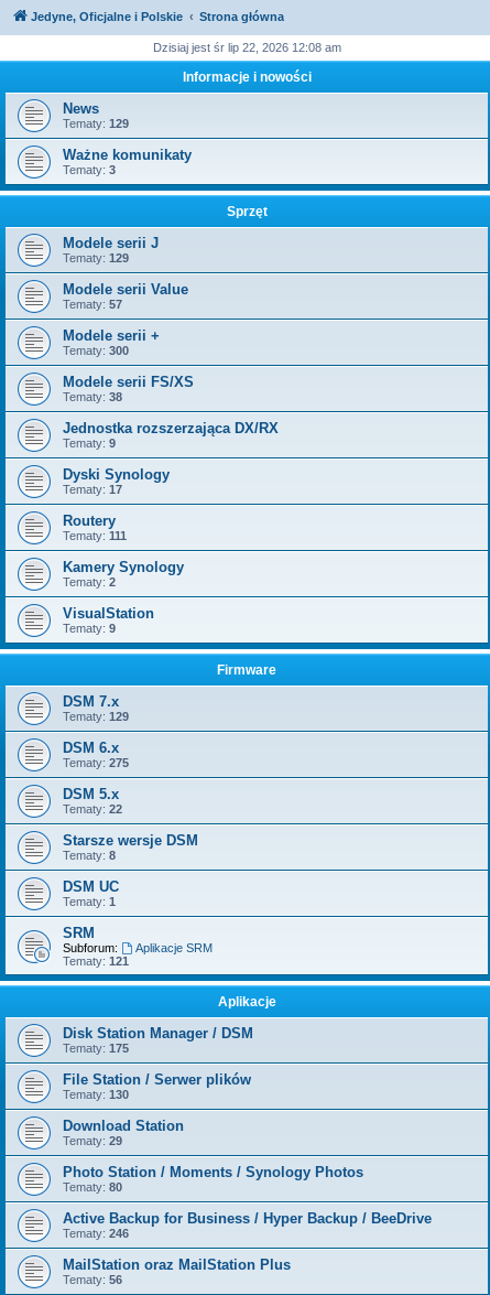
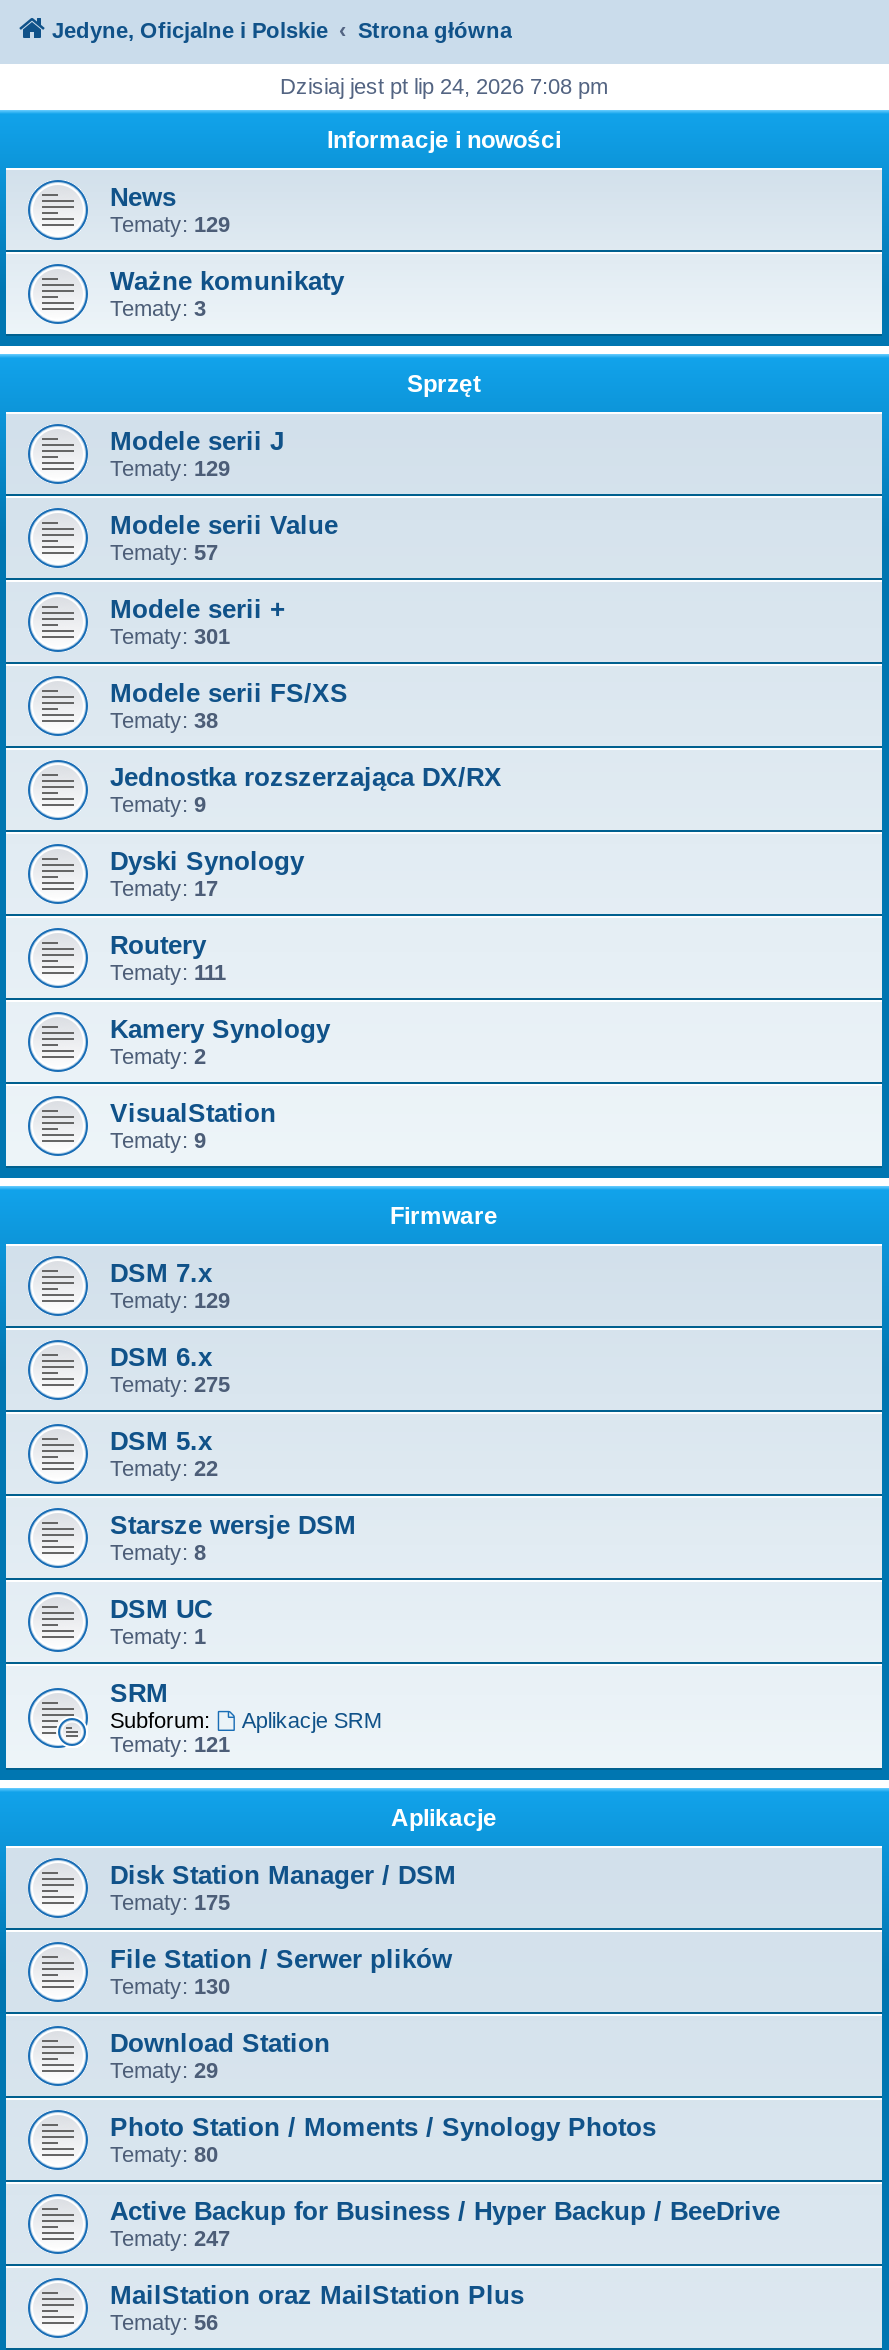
- Dzisiaj jest śr lip 22, 2026 12:08 am
+ Dzisiaj jest pt lip 24, 2026 7:08 pm

- Tematy: 300
+ Tematy: 301

- Tematy: 246
+ Tematy: 247
